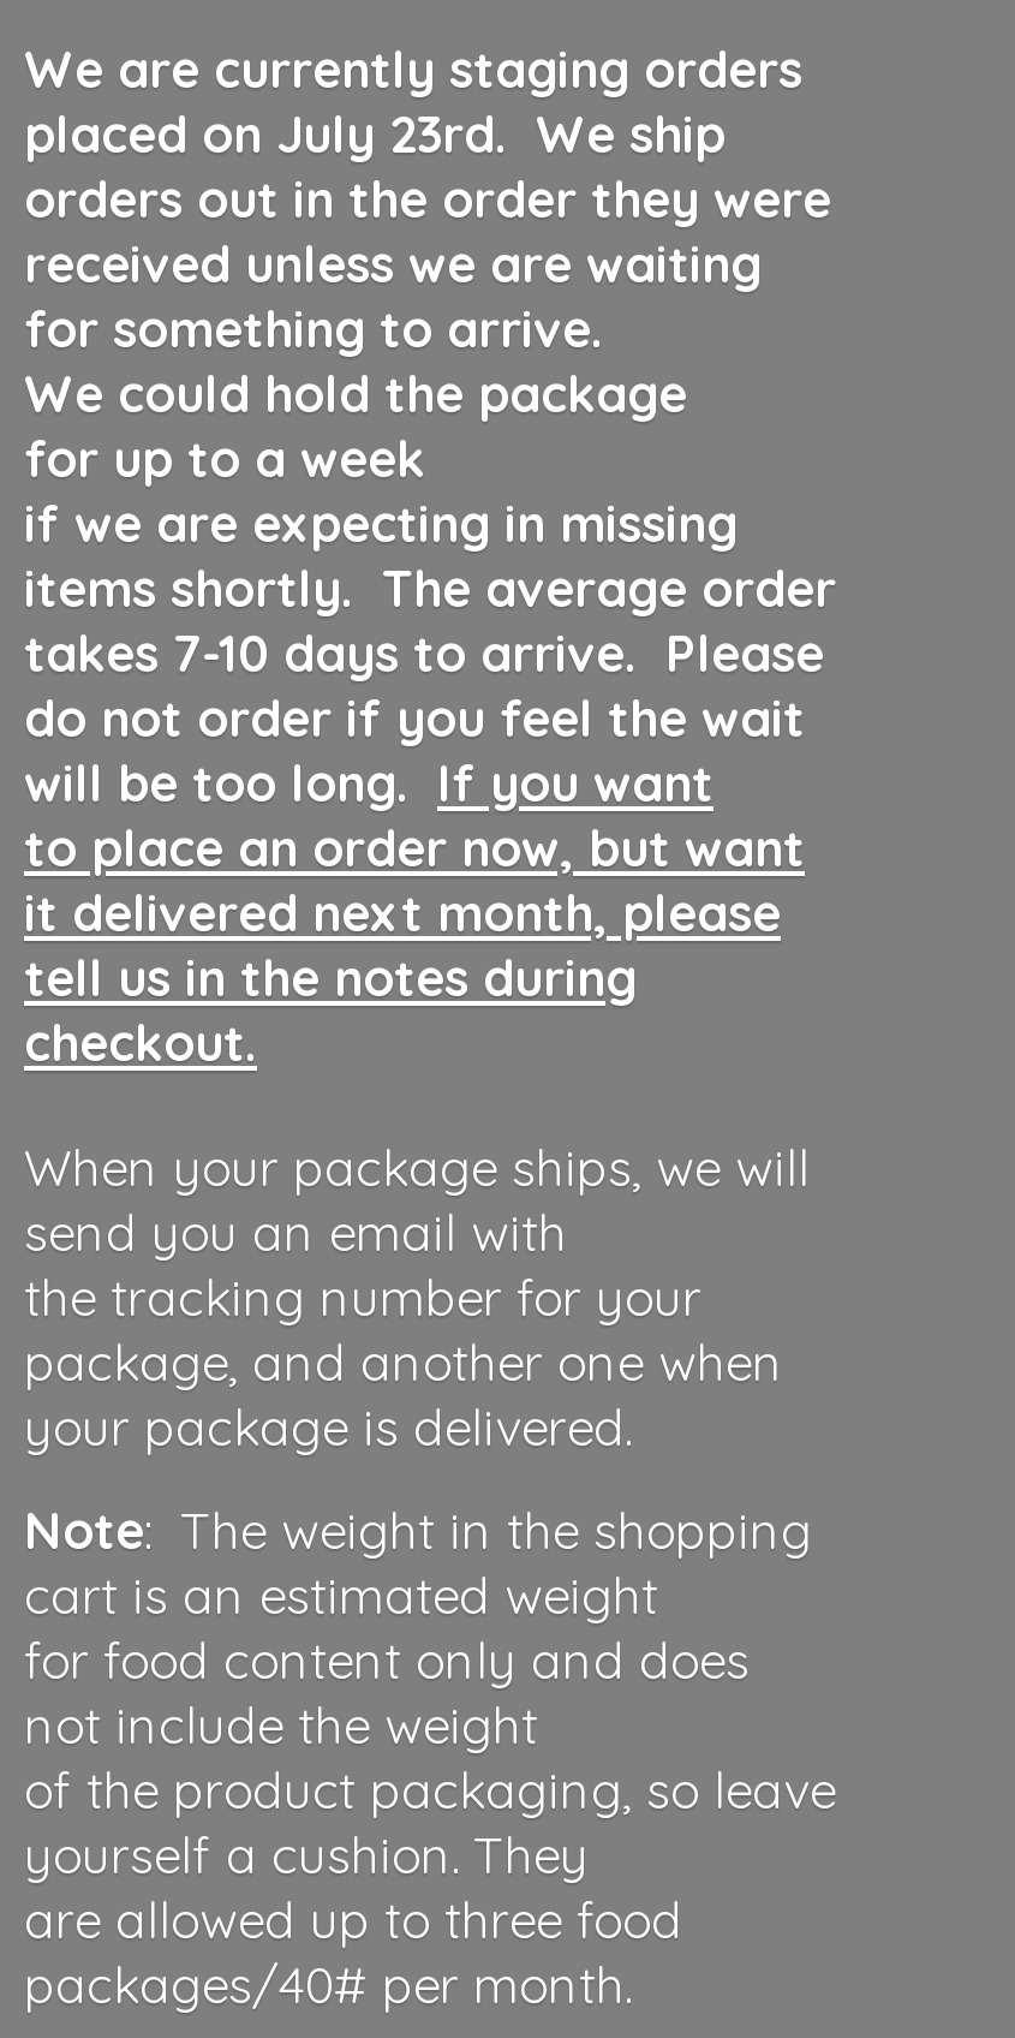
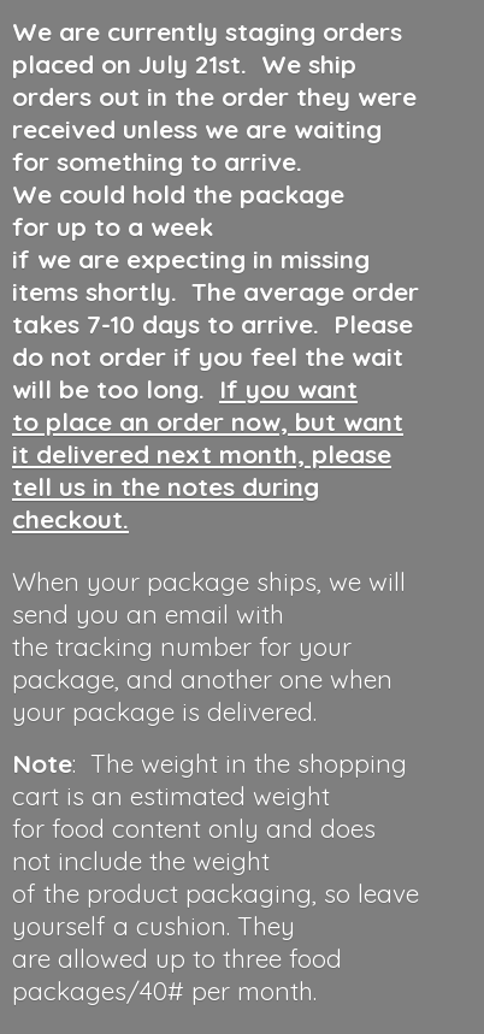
- placed on July 23rd. We ship
+ placed on July 21st. We ship
